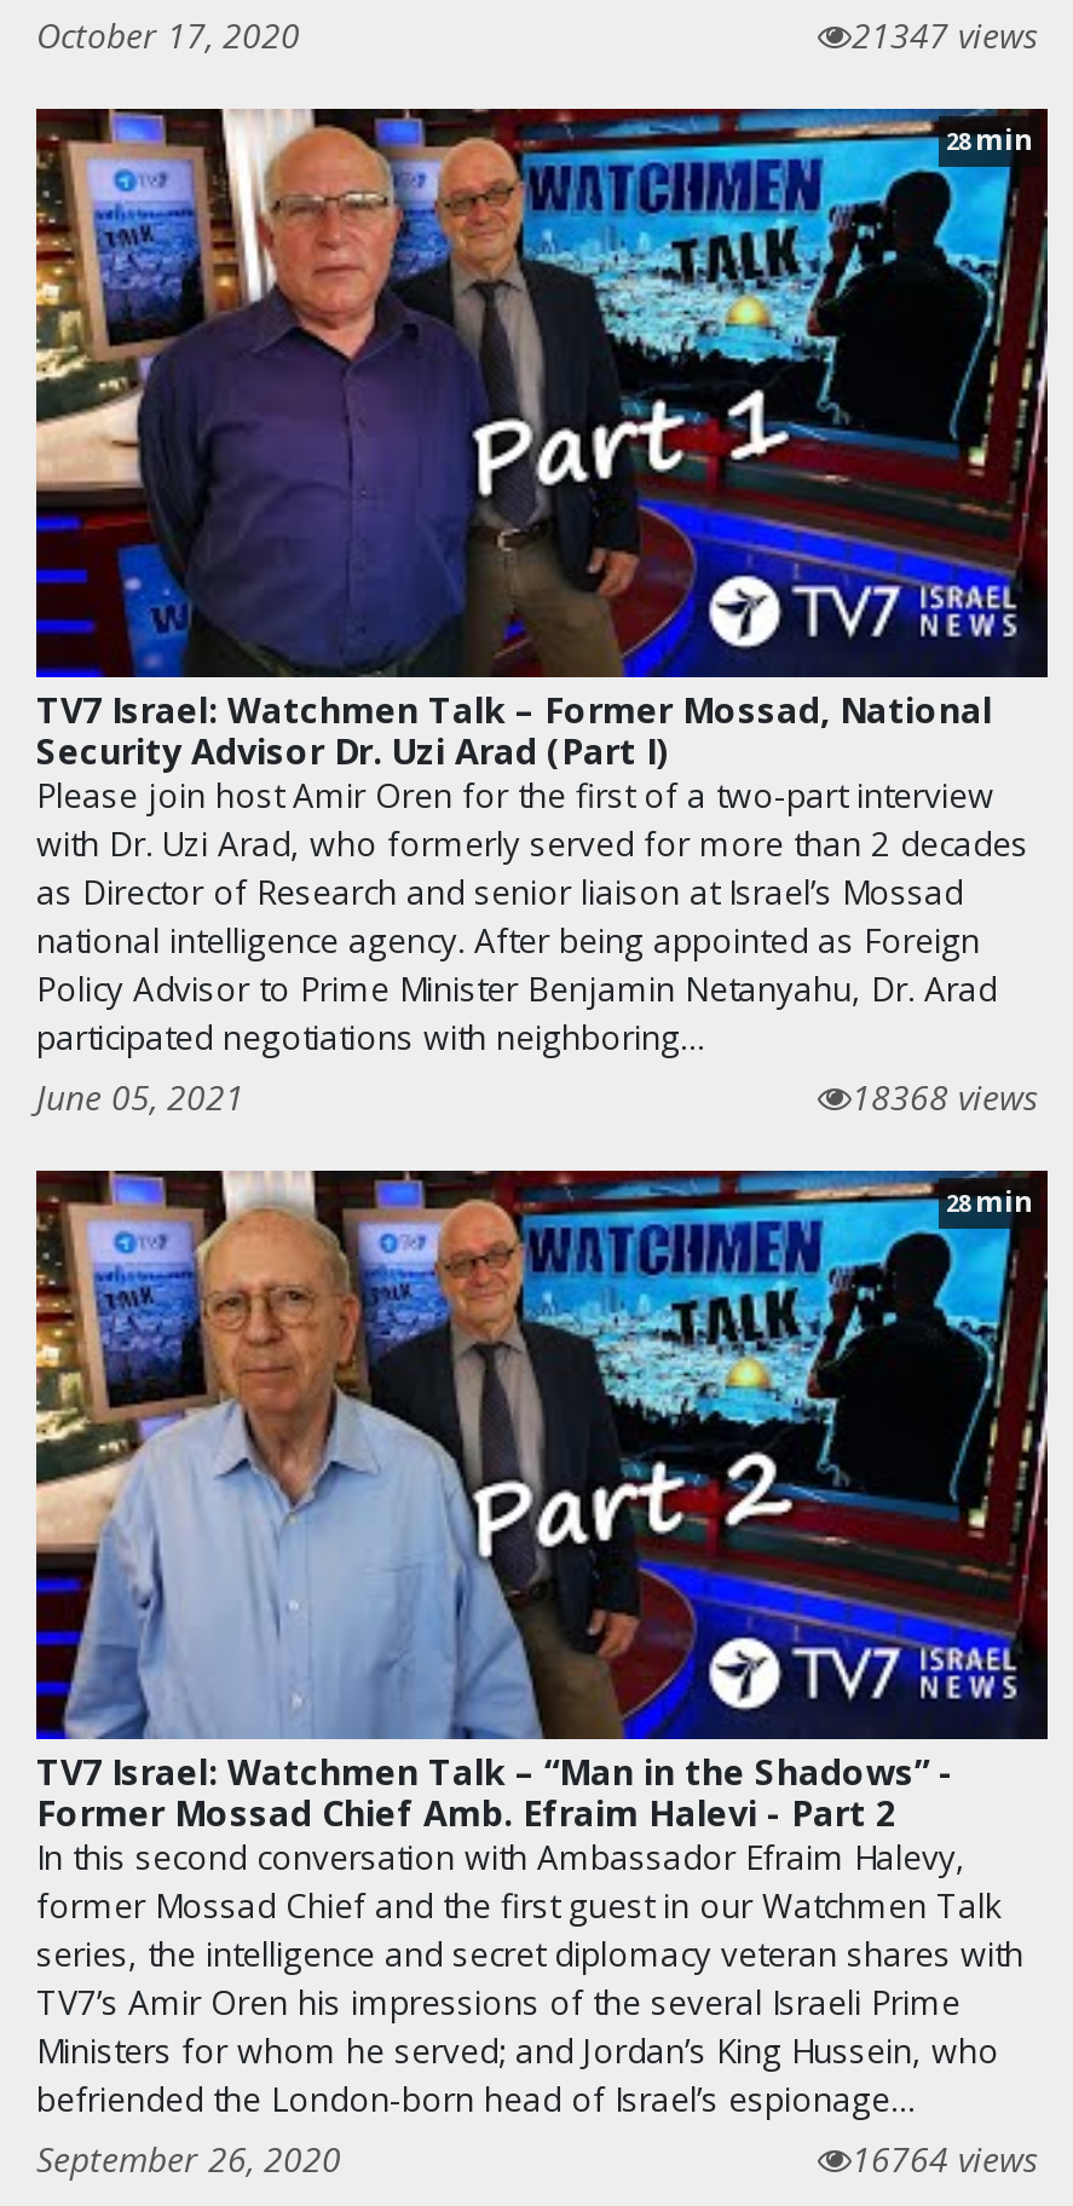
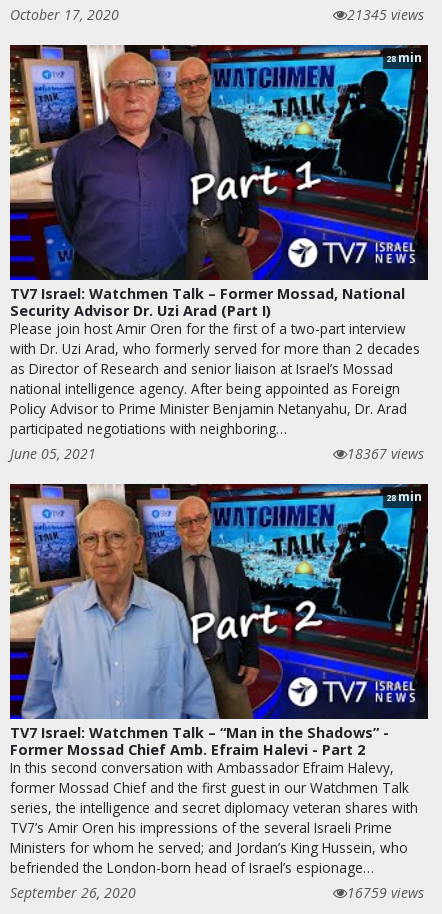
- 21347 views
+ 21345 views

- 18368 views
+ 18367 views

- 16764 views
+ 16759 views
